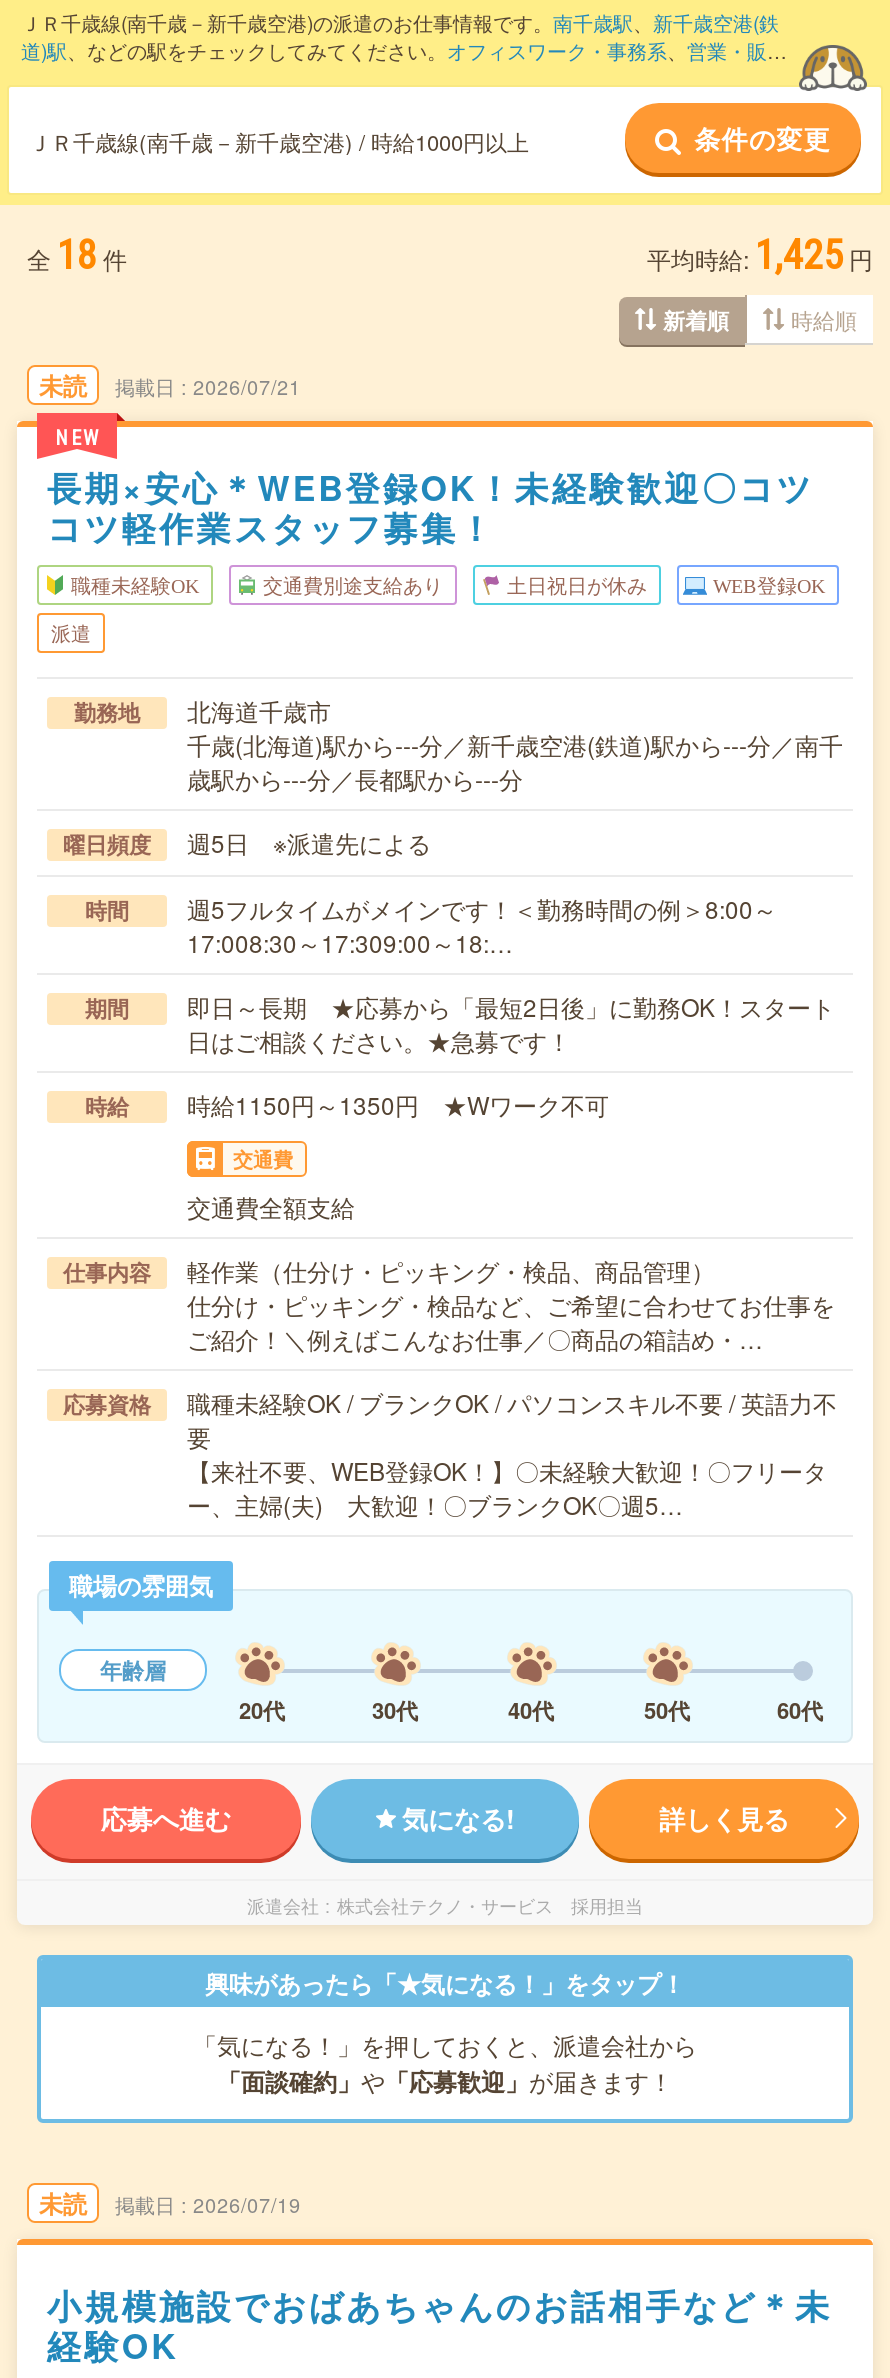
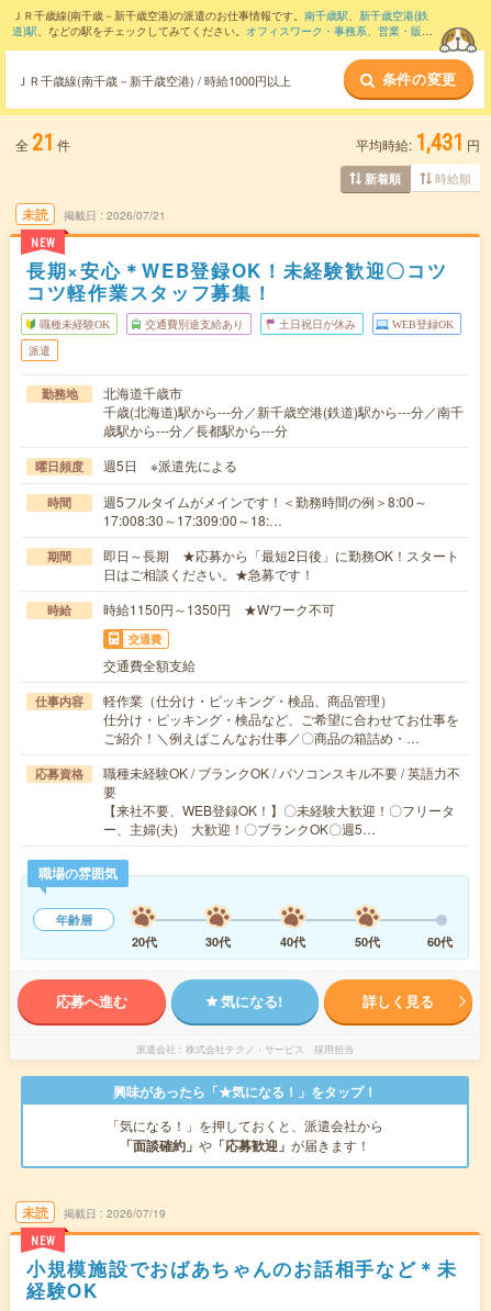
- 全 18 件
+ 全 21 件

- 平均時給: 1,425 円
+ 平均時給: 1,431 円

+ NEW
